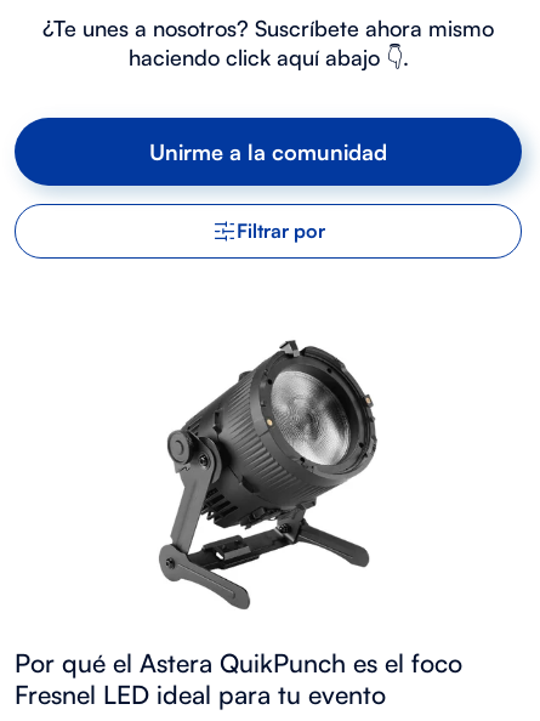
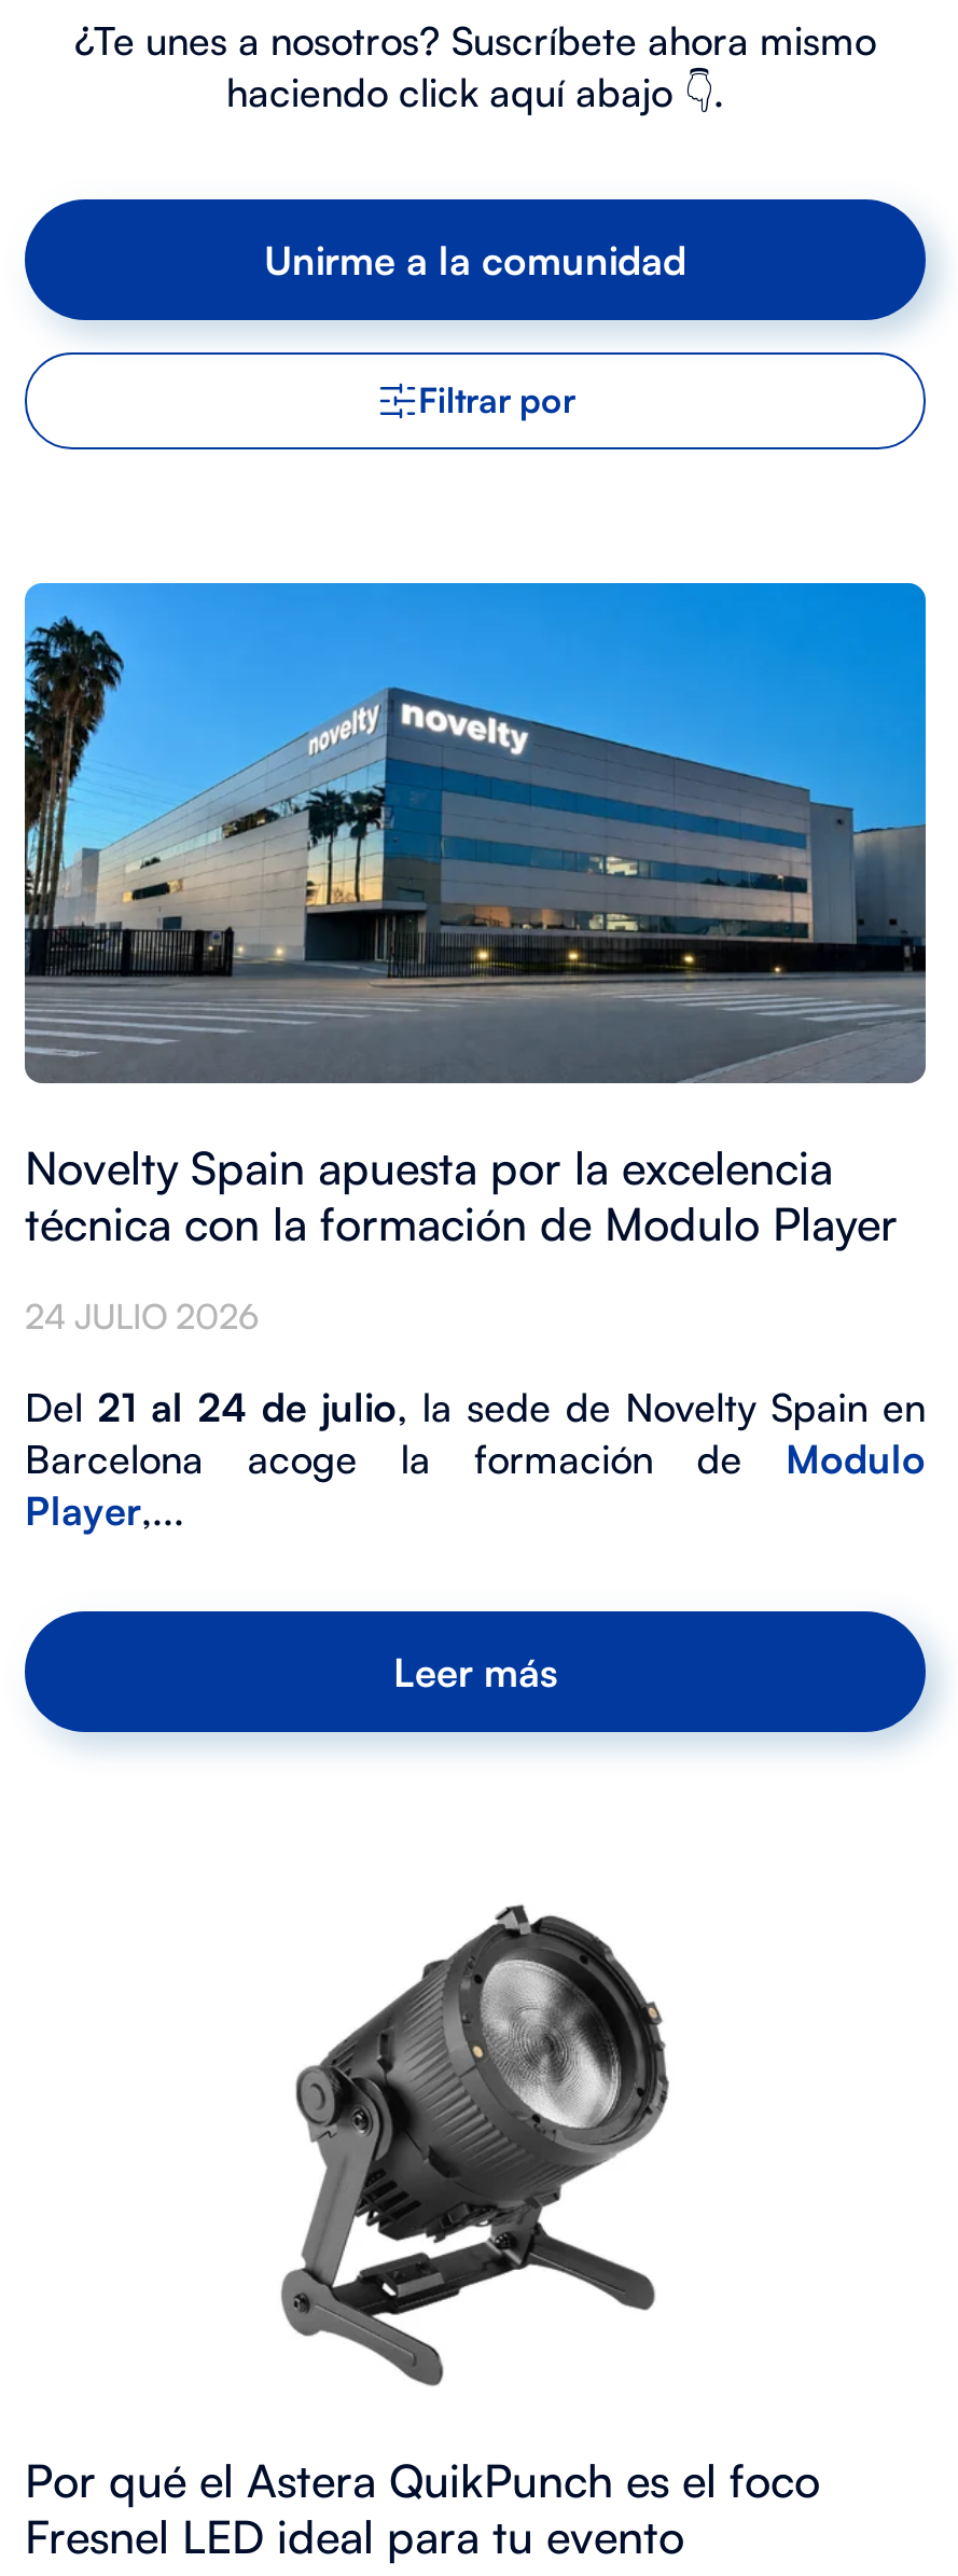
+ [image]
+ Novelty Spain apuesta por la excelencia
+ técnica con la formación de Modulo Player
+ 24 JULIO 2026
+ Del 21 al 24 de julio, la sede de Novelty Spain en
+ Barcelona acoge la formación de Modulo
+ Player,...
+ Leer más
